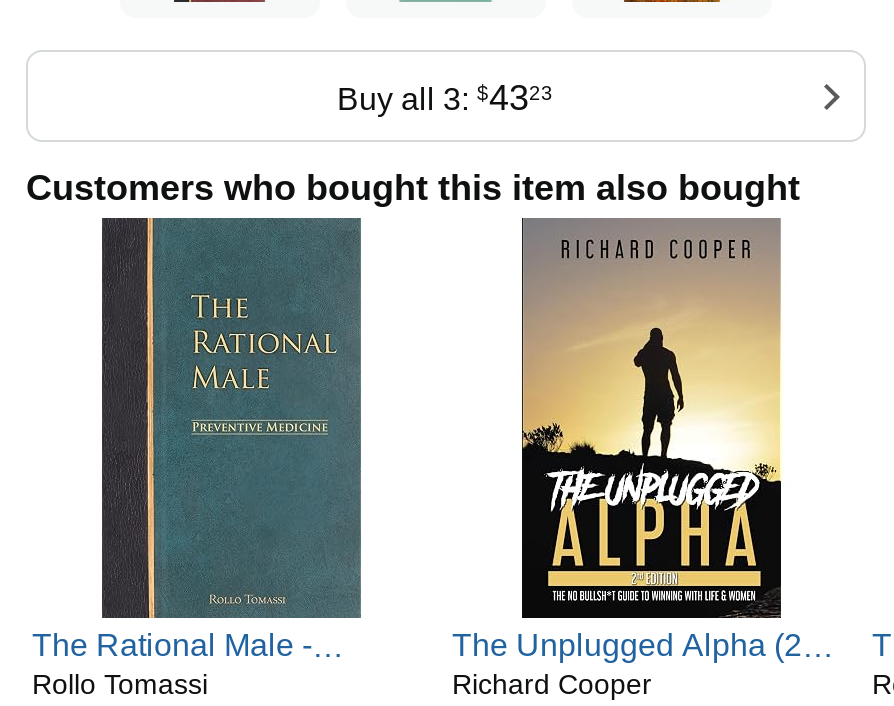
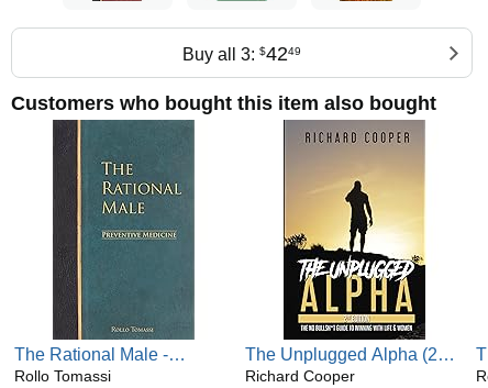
- Buy all 3: $4323
+ Buy all 3: $4249
